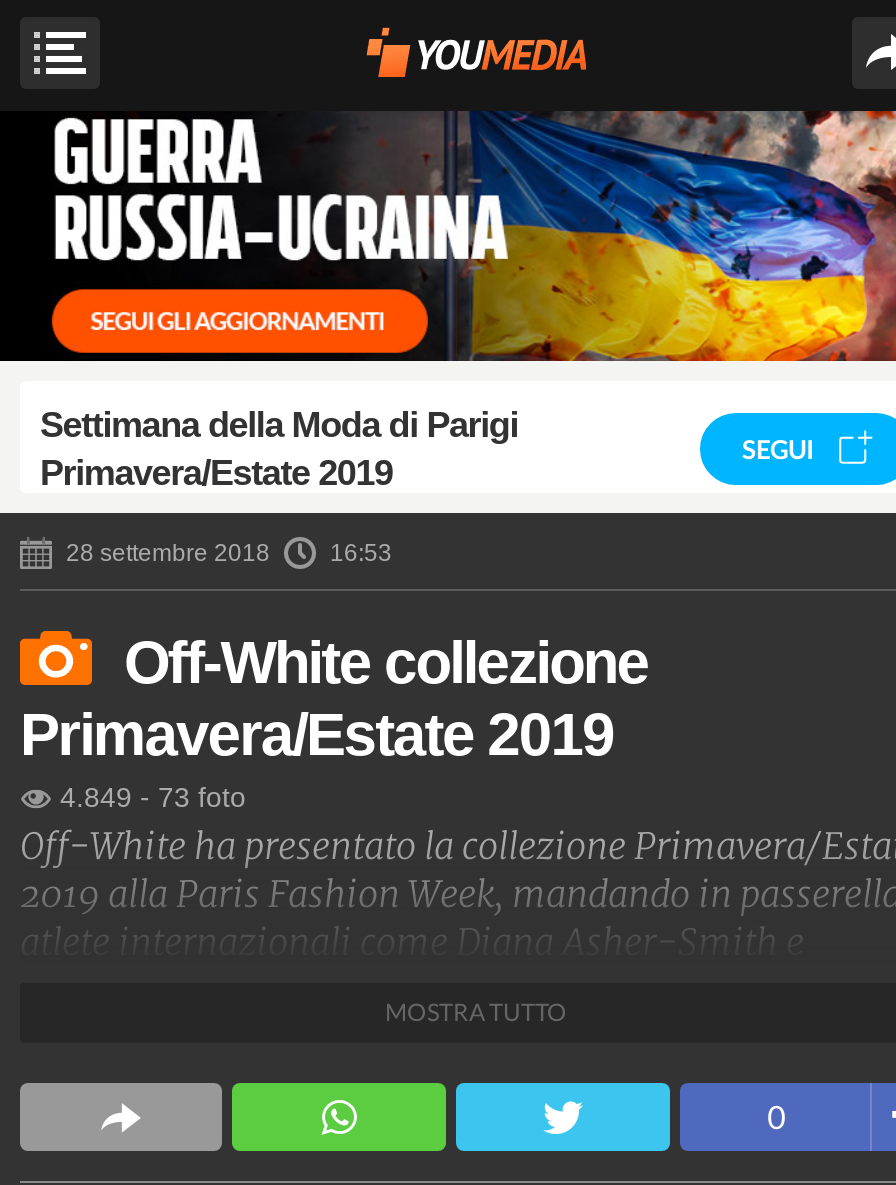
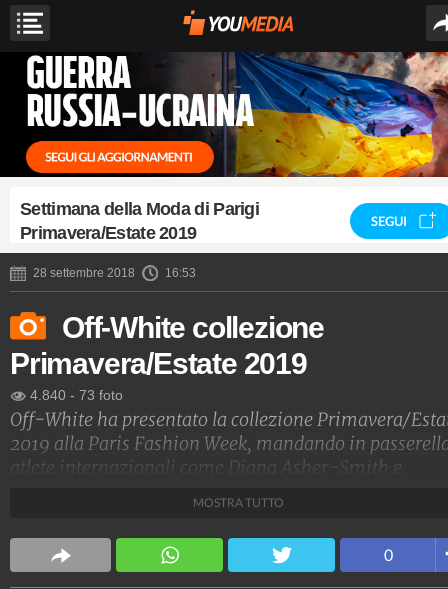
- 4.849 - 73 foto
+ 4.840 - 73 foto
